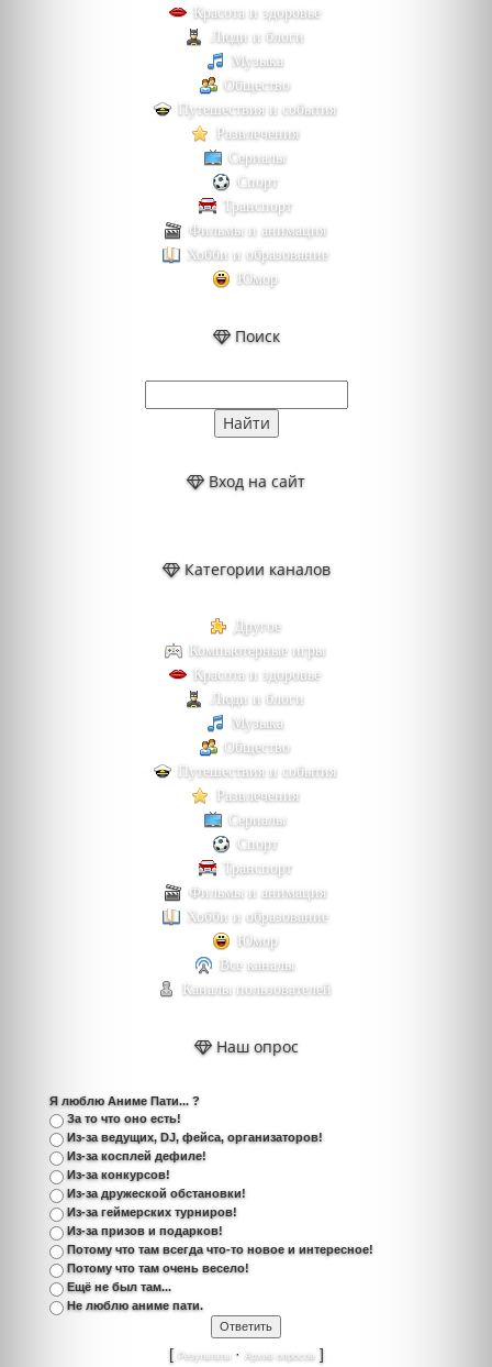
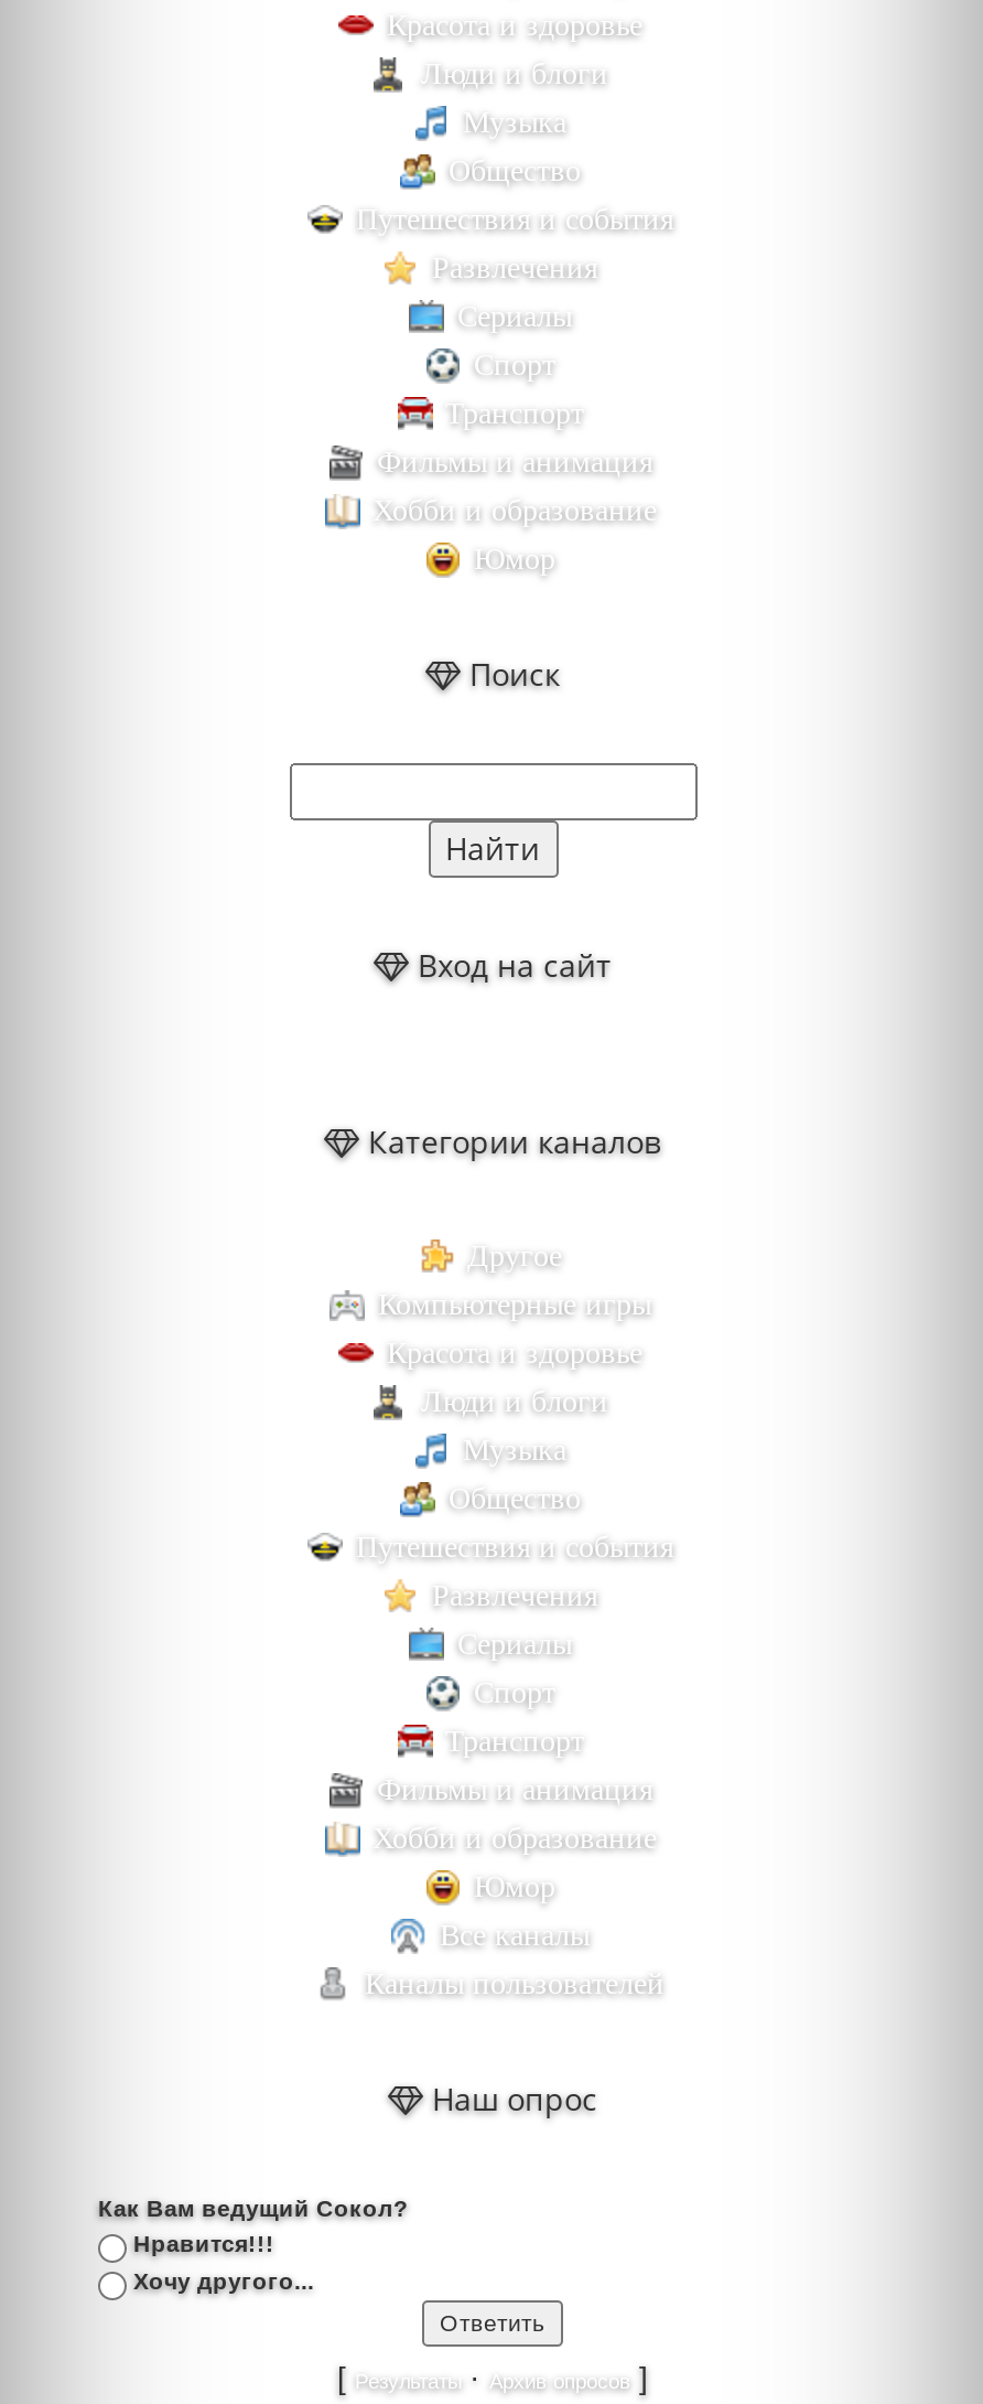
- Я люблю Аниме Пати... ?
- За то что оно есть!
- Из-за ведущих, DJ, фейса, организаторов!
- Из-за косплей дефиле!
- Из-за конкурсов!
- Из-за дружеской обстановки!
- Из-за геймерских турниров!
- Из-за призов и подарков!
- Потому что там всегда что-то новое и интересное!
- Потому что там очень весело!
- Ещё не был там...
- Не люблю аниме пати.
+ Как Вам ведущий Сокол?
+ Нравится!!!
+ Хочу другого...
